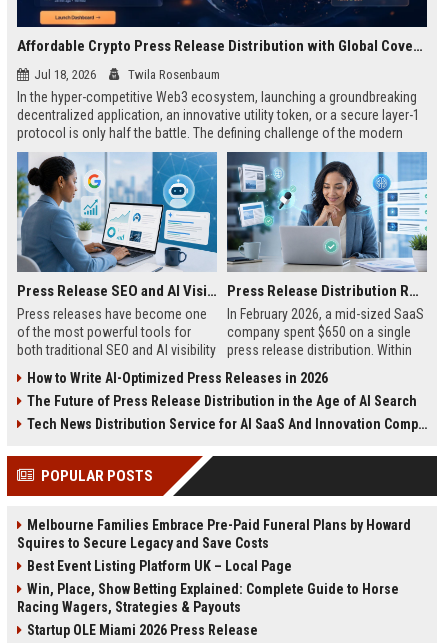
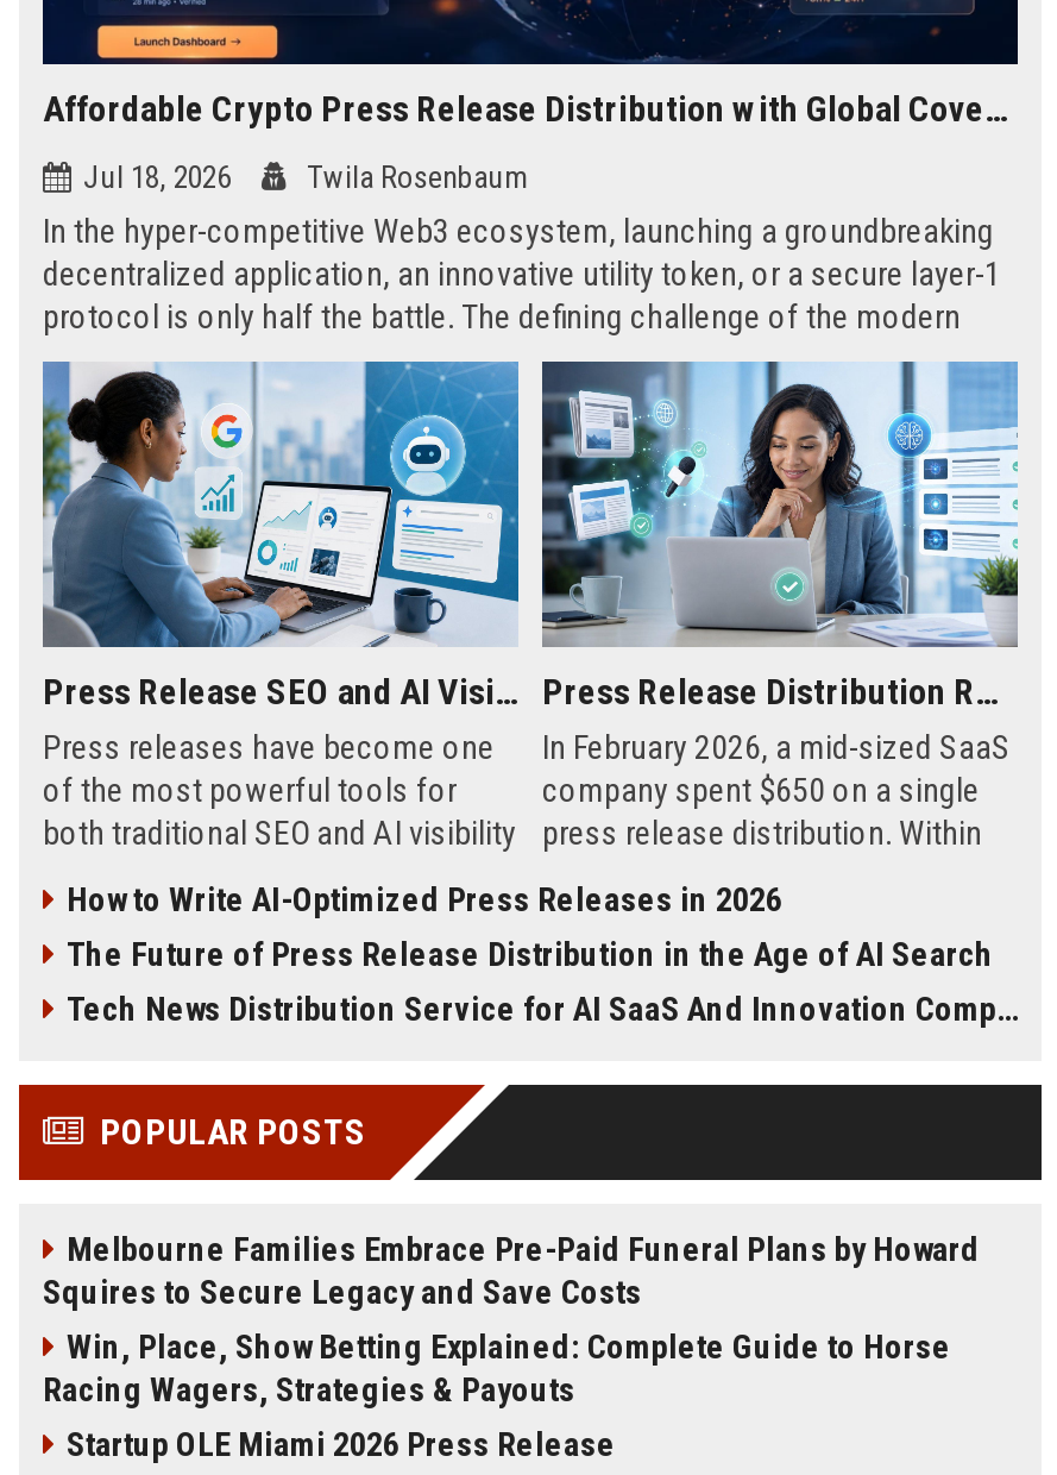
- Best Event Listing Platform UK – Local Page
